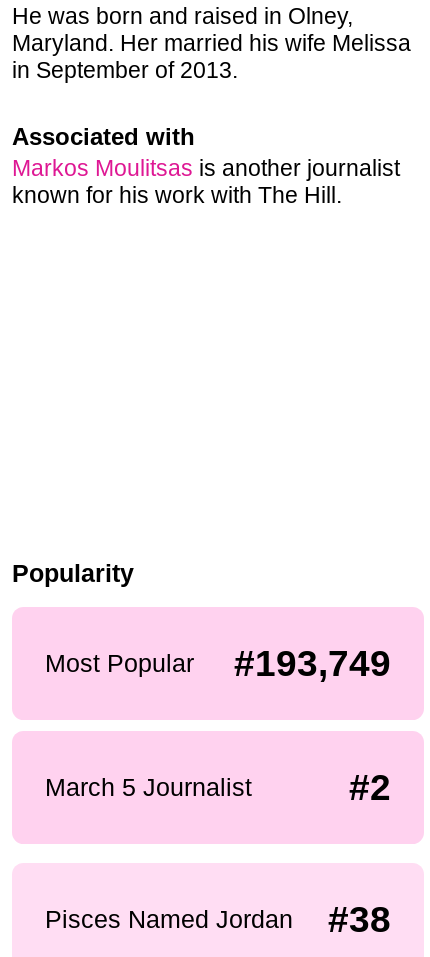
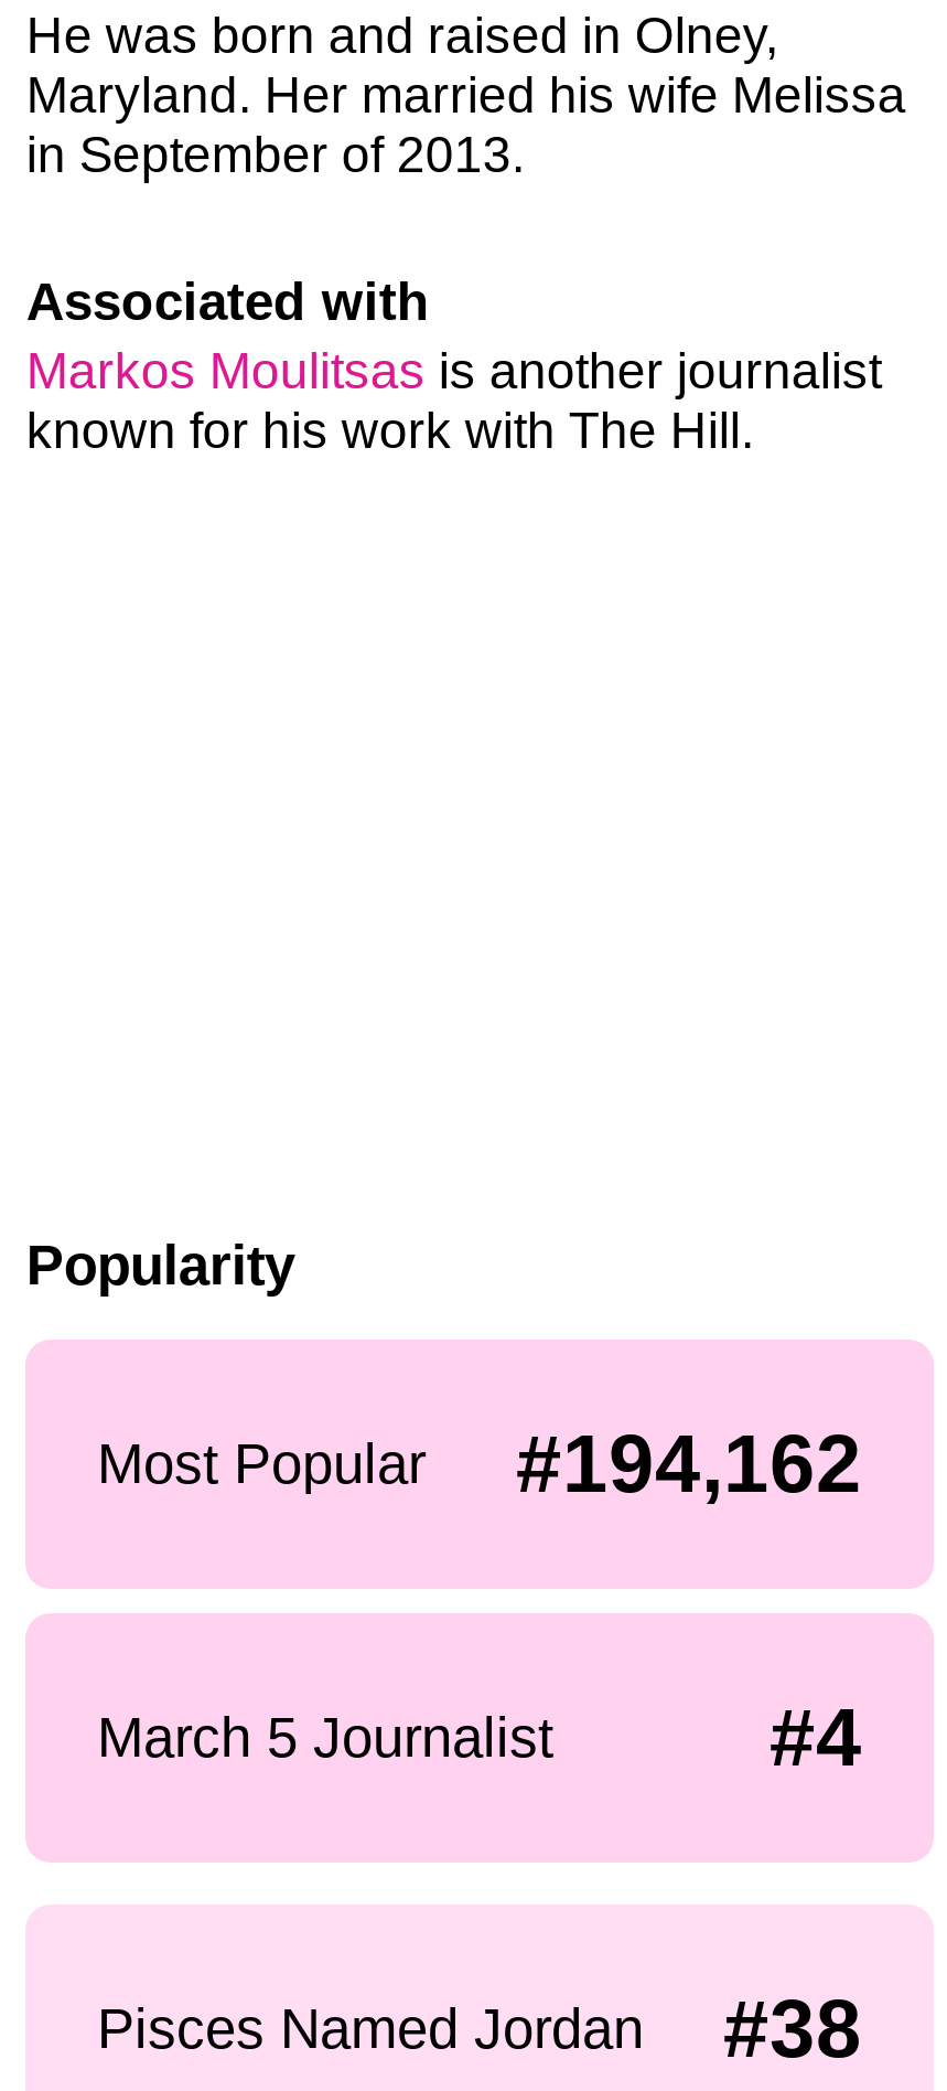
- Most Popular #193,749
+ Most Popular #194,162

- #2
+ #4
